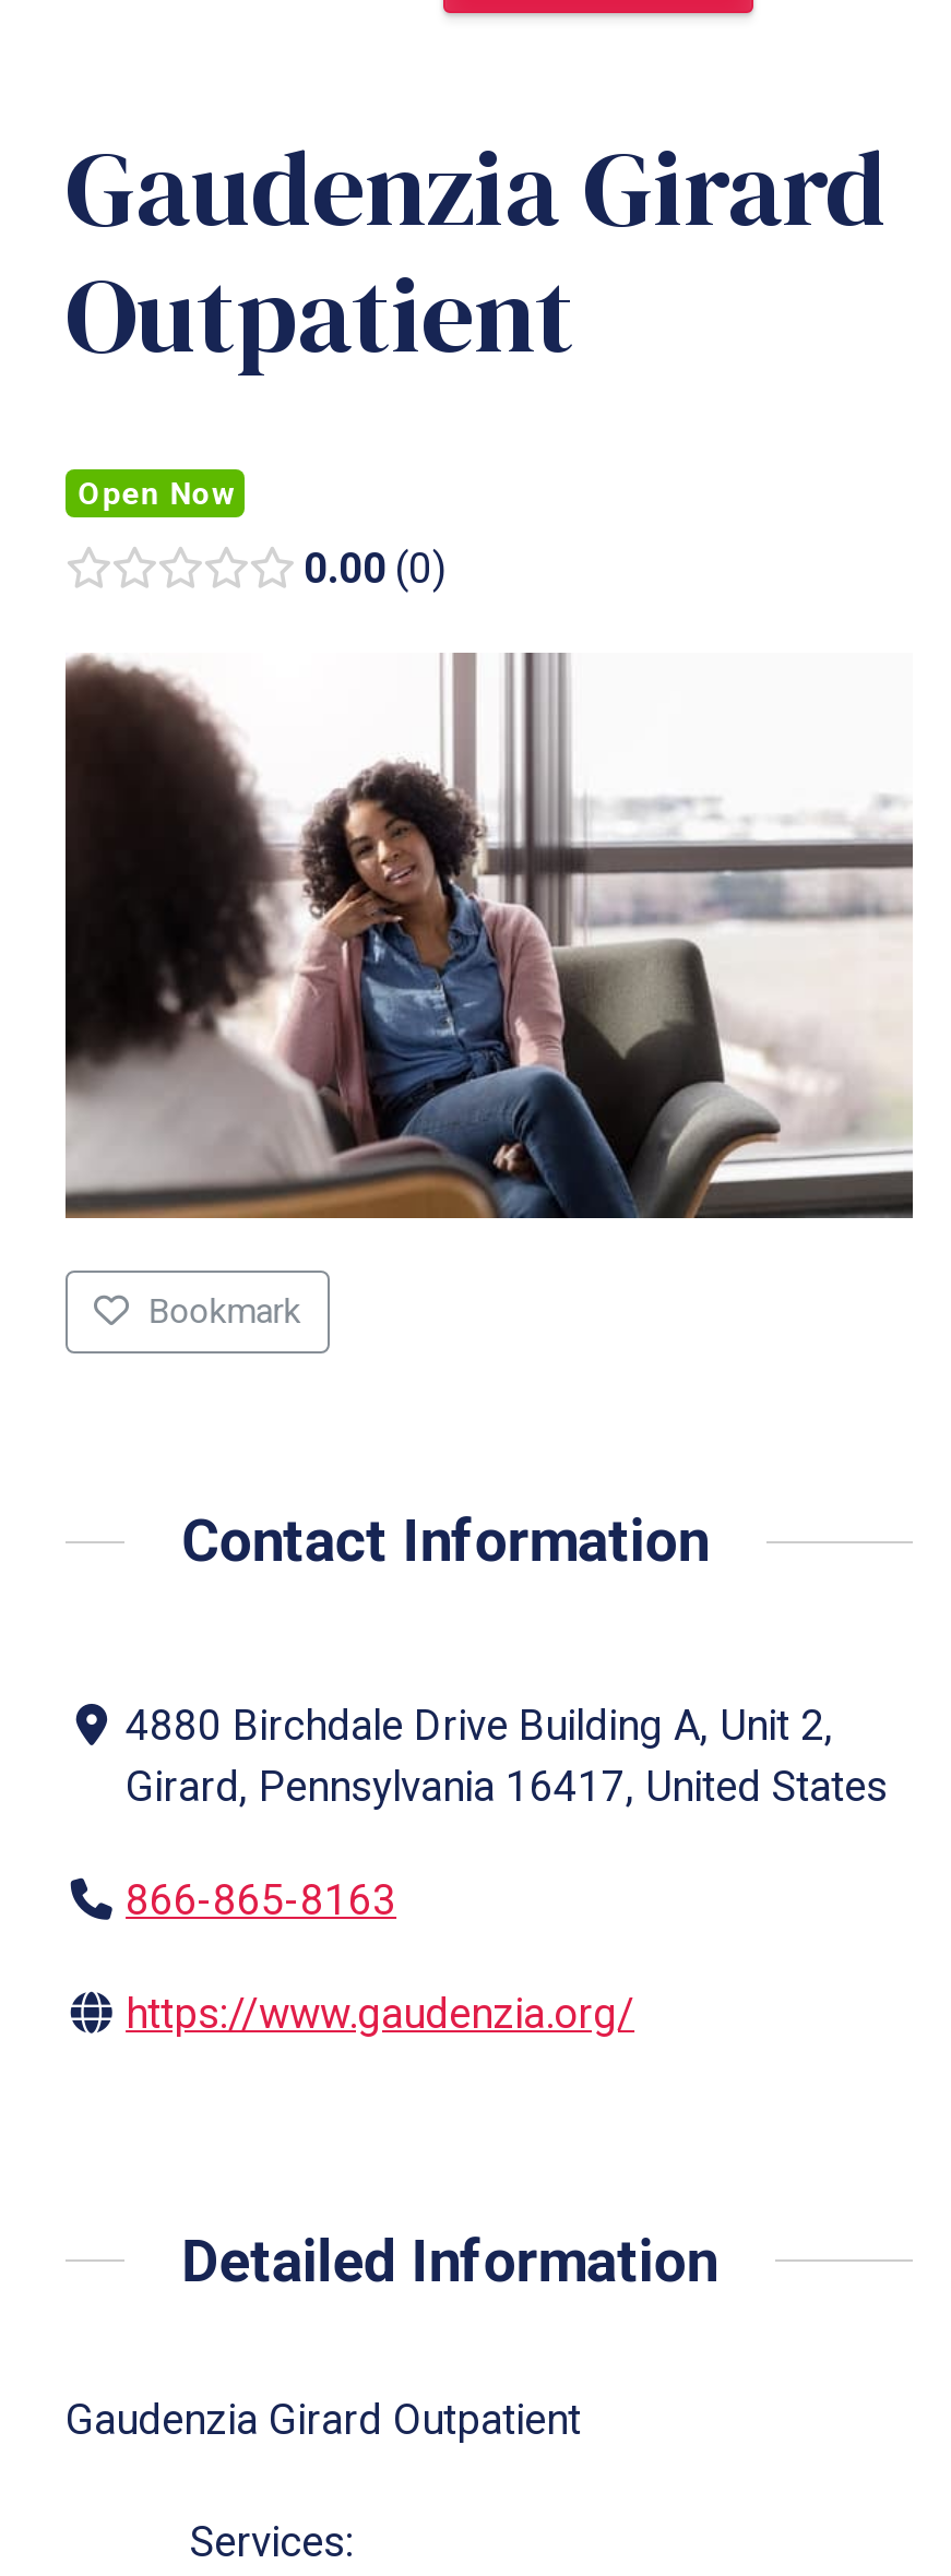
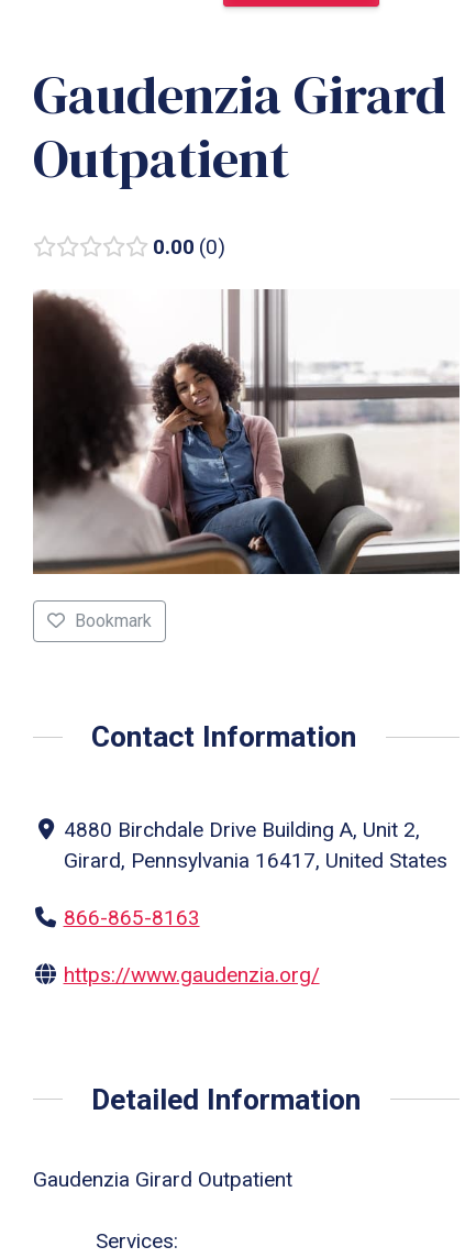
- Open Now
